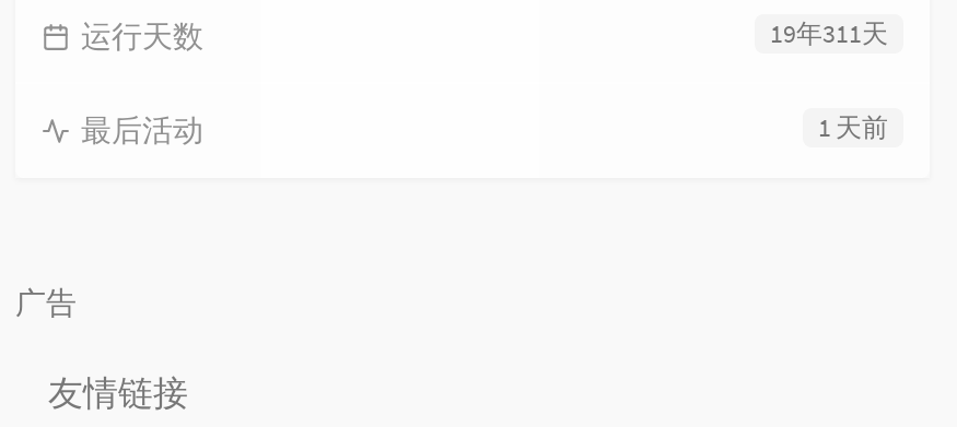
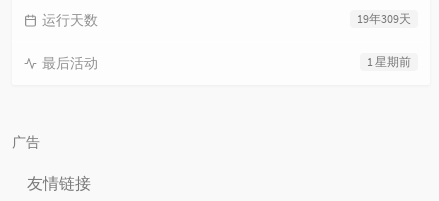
- 19年311天
+ 19年309天

- 1 天前
+ 1 星期前
